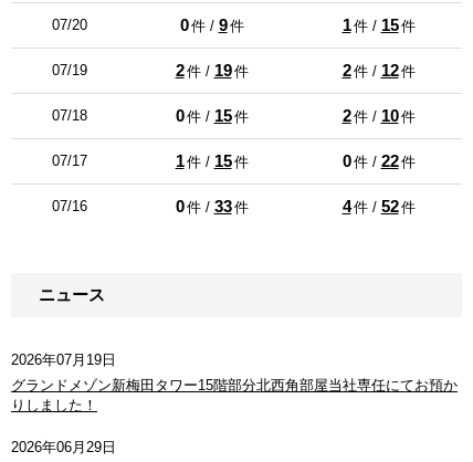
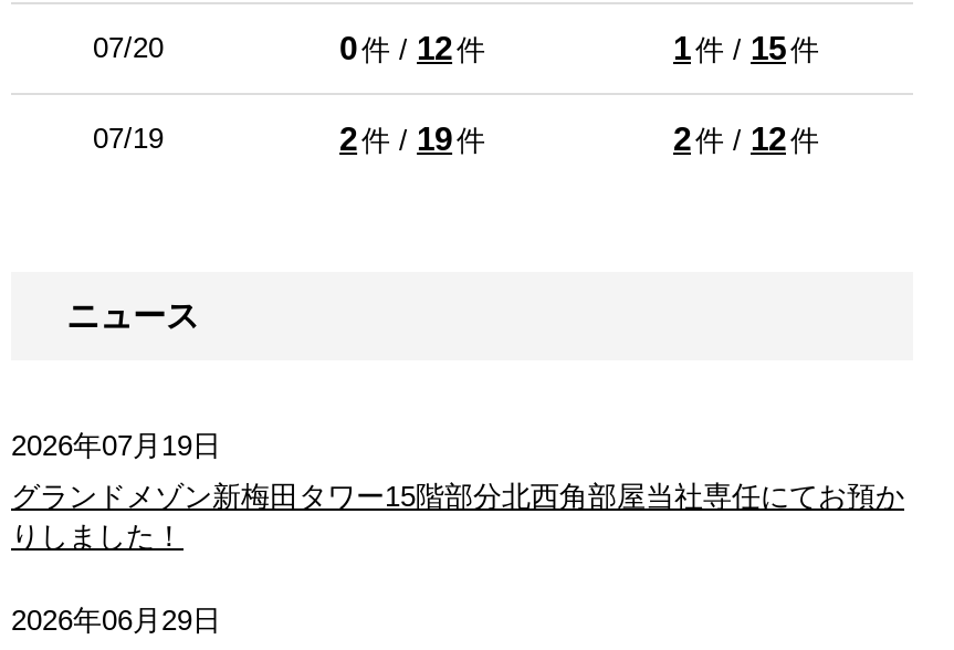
- 0 件 / 9 件
+ 0 件 / 12 件

- 07/18
- 0 件 / 15 件
- 2 件 / 10 件
- 07/17
- 1 件 / 15 件
- 0 件 / 22 件
- 07/16
- 0 件 / 33 件
- 4 件 / 52 件
